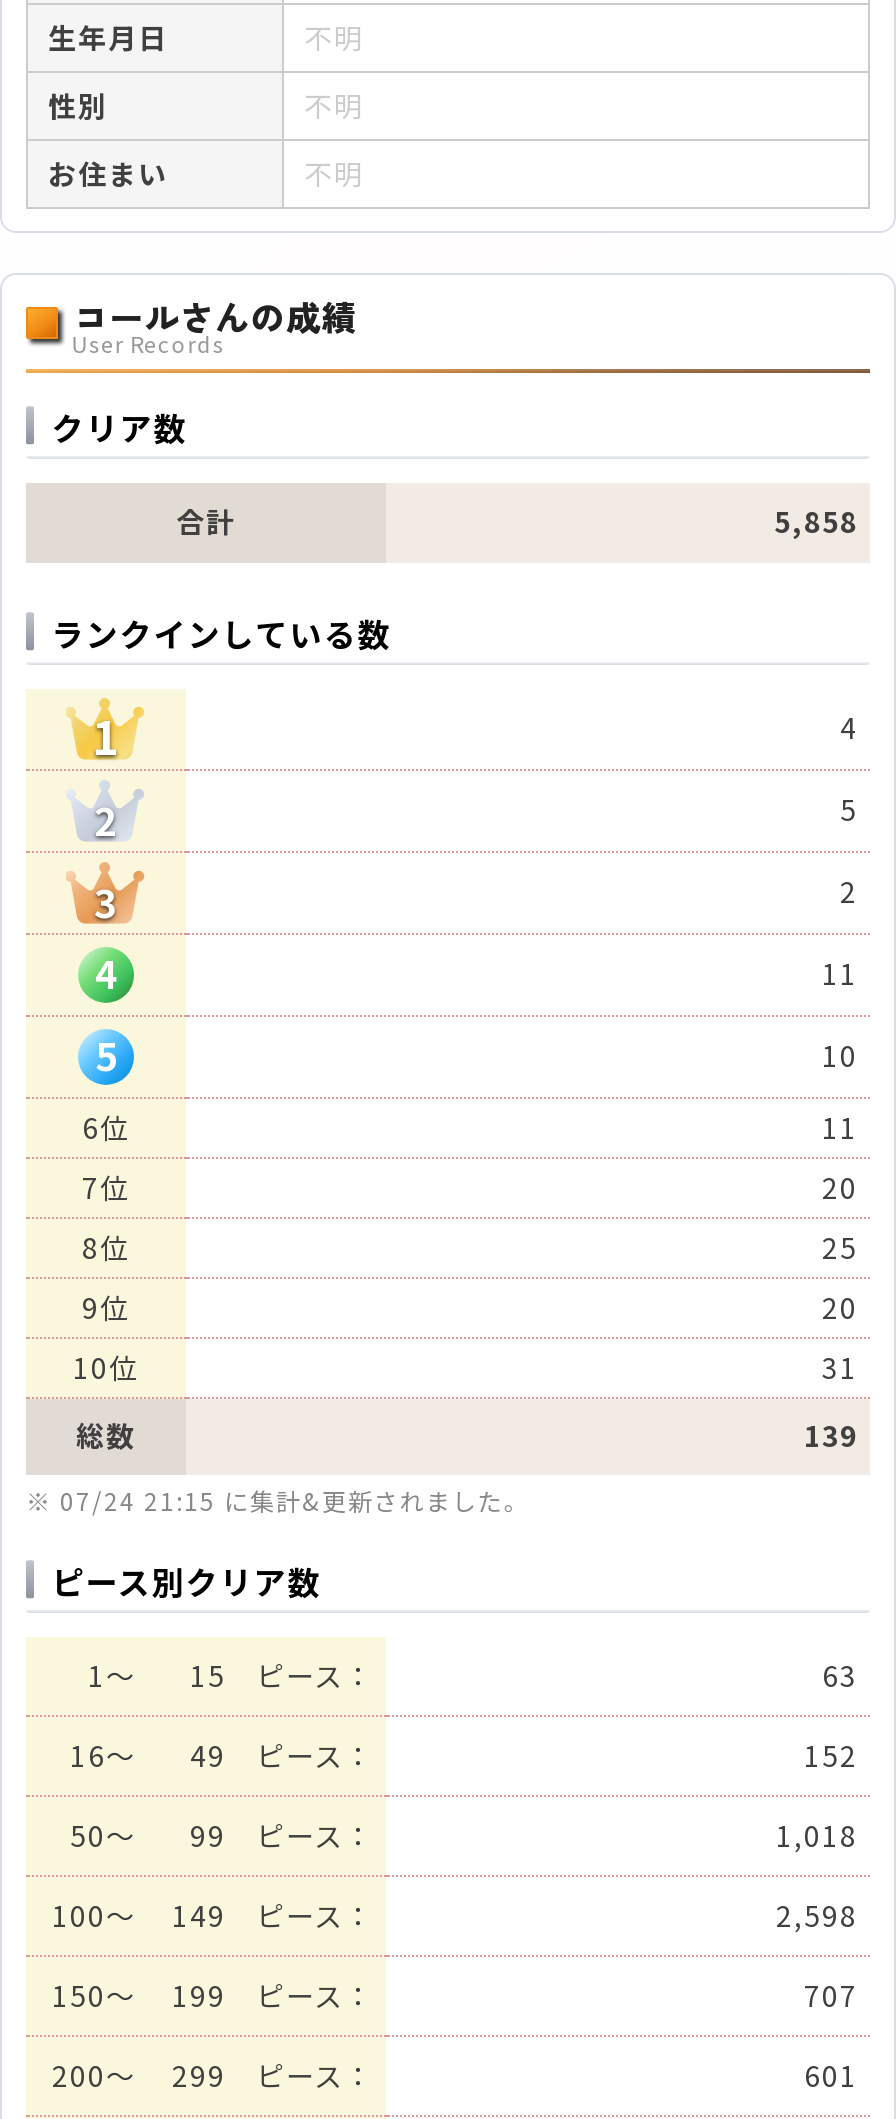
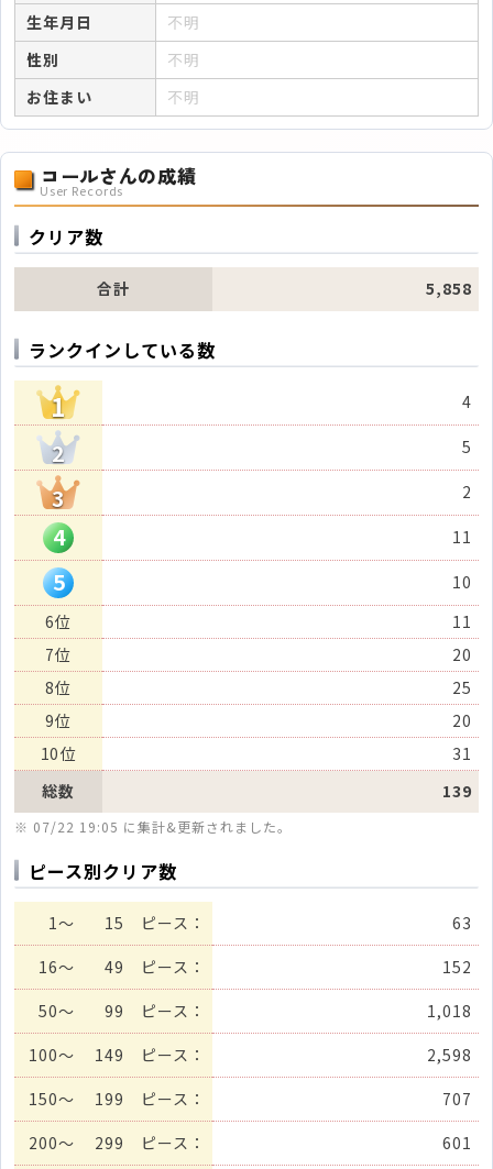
- ※ 07/24 21:15 に集計&更新されました。
+ ※ 07/22 19:05 に集計&更新されました。
